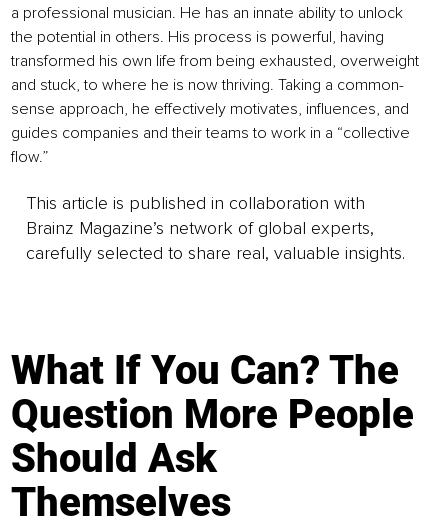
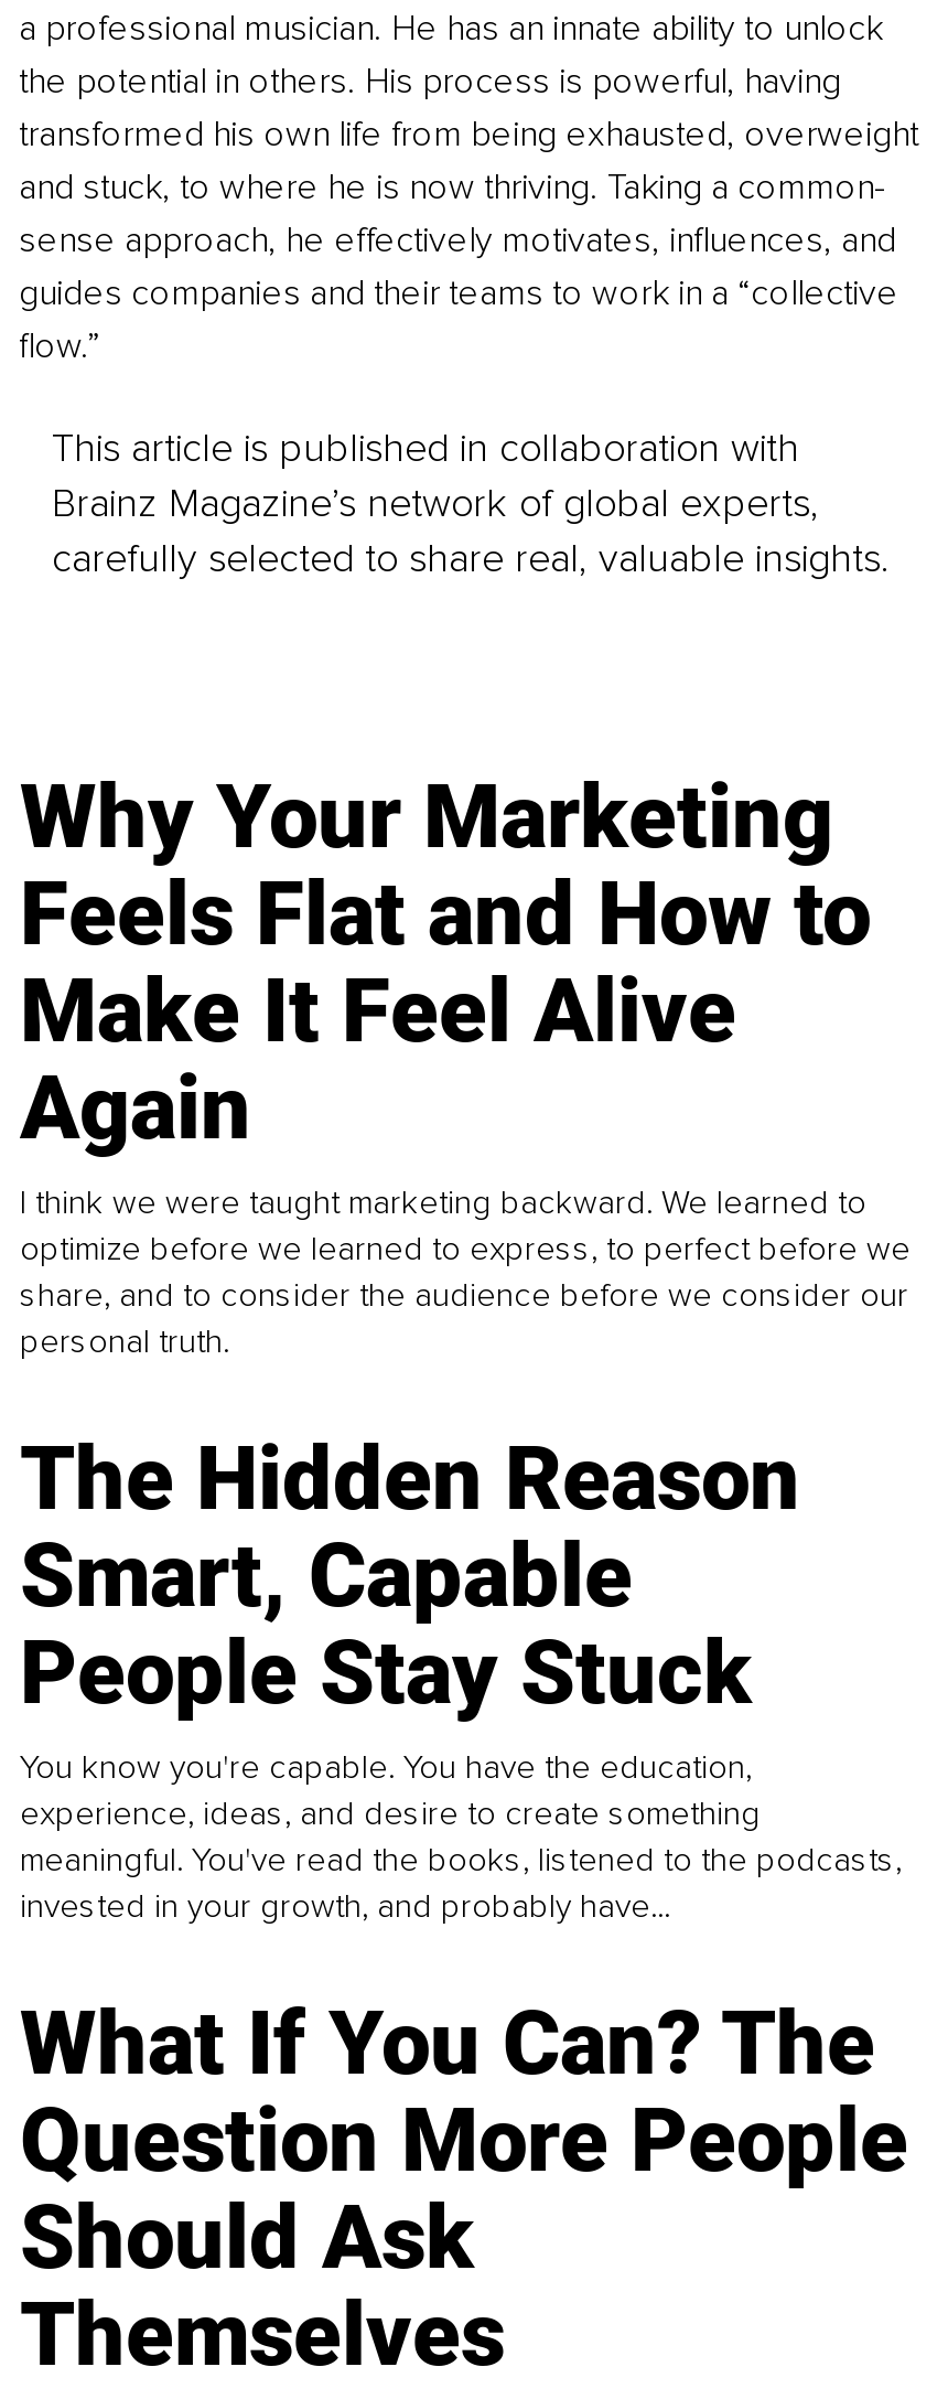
+ Why Your Marketing
+ Feels Flat and How to
+ Make It Feel Alive
+ Again
+ I think we were taught marketing backward. We learned to
+ optimize before we learned to express, to perfect before we
+ share, and to consider the audience before we consider our
+ personal truth.
+ The Hidden Reason
+ Smart, Capable
+ People Stay Stuck
+ You know you're capable. You have the education,
+ experience, ideas, and desire to create something
+ meaningful. You've read the books, listened to the podcasts,
+ invested in your growth, and probably have...
